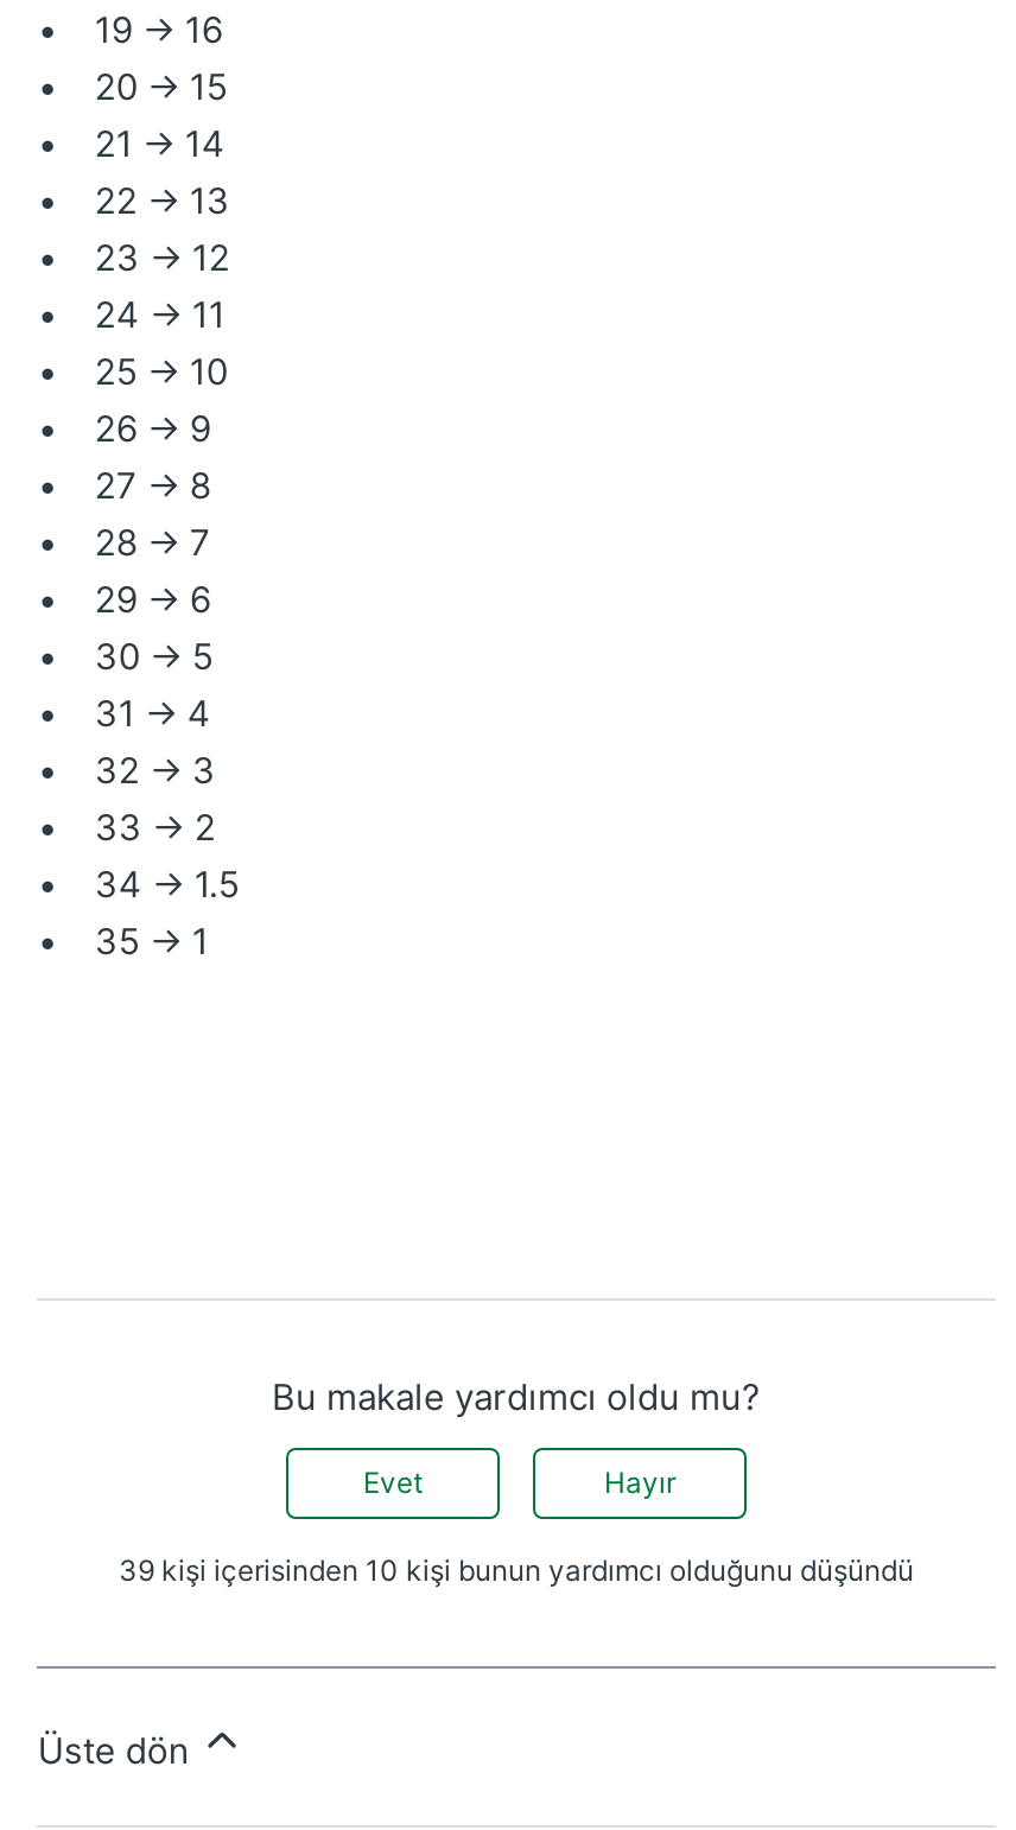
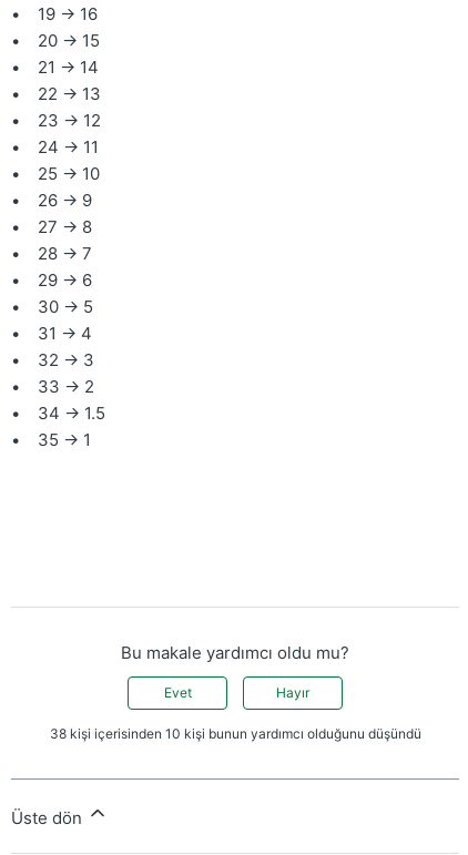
- 39 kişi içerisinden 10 kişi bunun yardımcı olduğunu düşündü
+ 38 kişi içerisinden 10 kişi bunun yardımcı olduğunu düşündü
